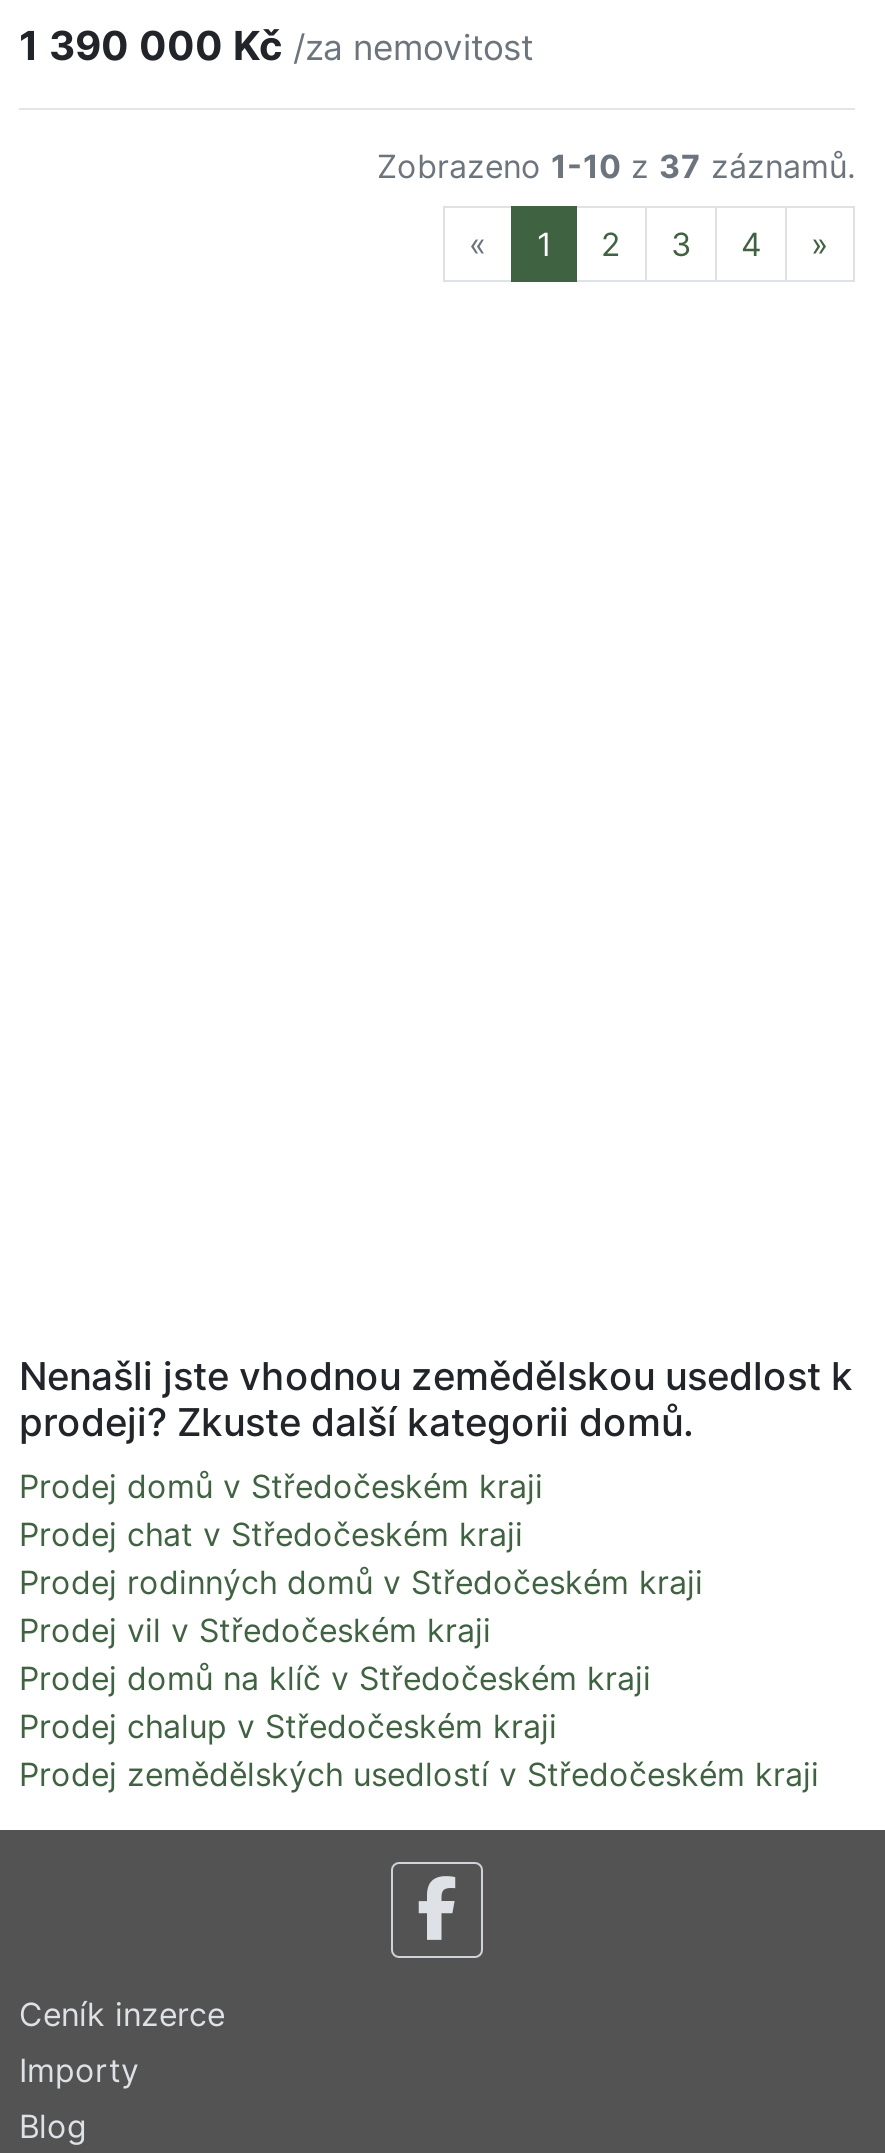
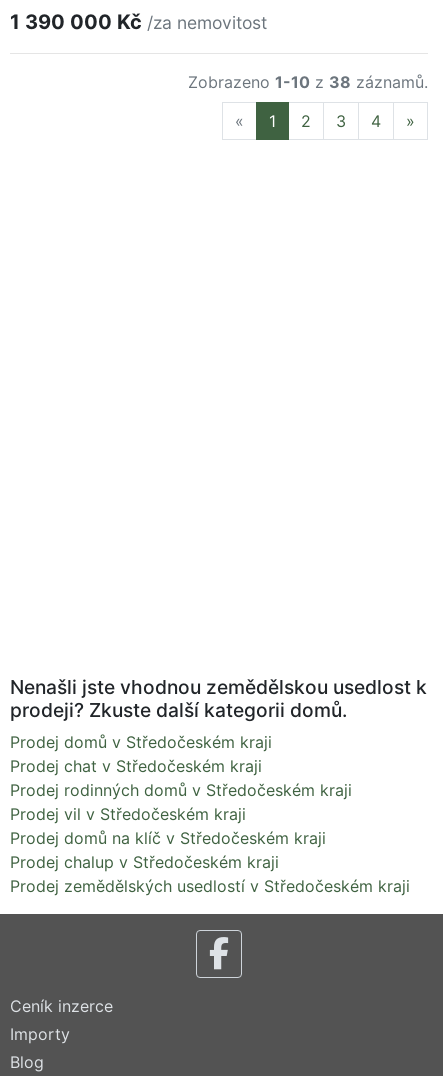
- Zobrazeno 1-10 z 37 záznamů.
+ Zobrazeno 1-10 z 38 záznamů.
